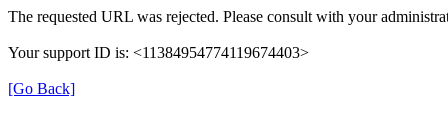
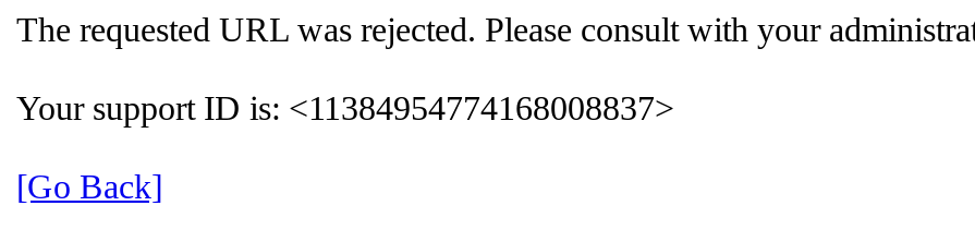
- Your support ID is: <11384954774119674403>
+ Your support ID is: <11384954774168008837>
